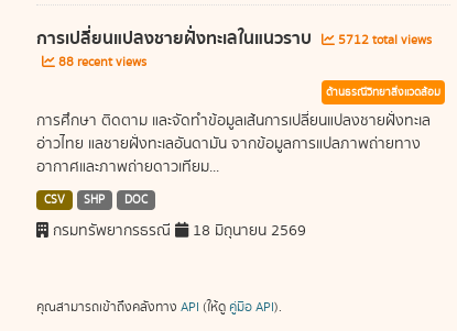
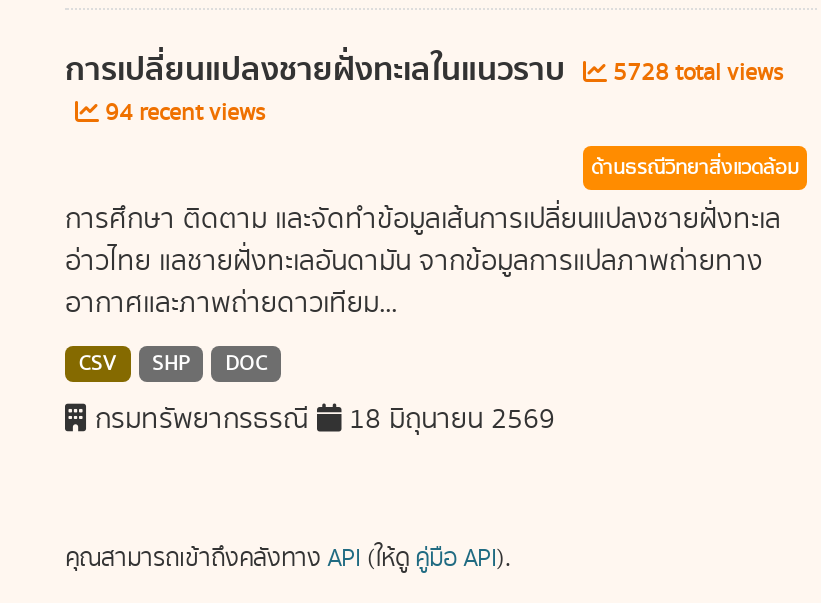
- การเปลี่ยนแปลงชายฝั่งทะเลในแนวราบ 5712 total views
+ การเปลี่ยนแปลงชายฝั่งทะเลในแนวราบ 5728 total views

- 88 recent views
+ 94 recent views
